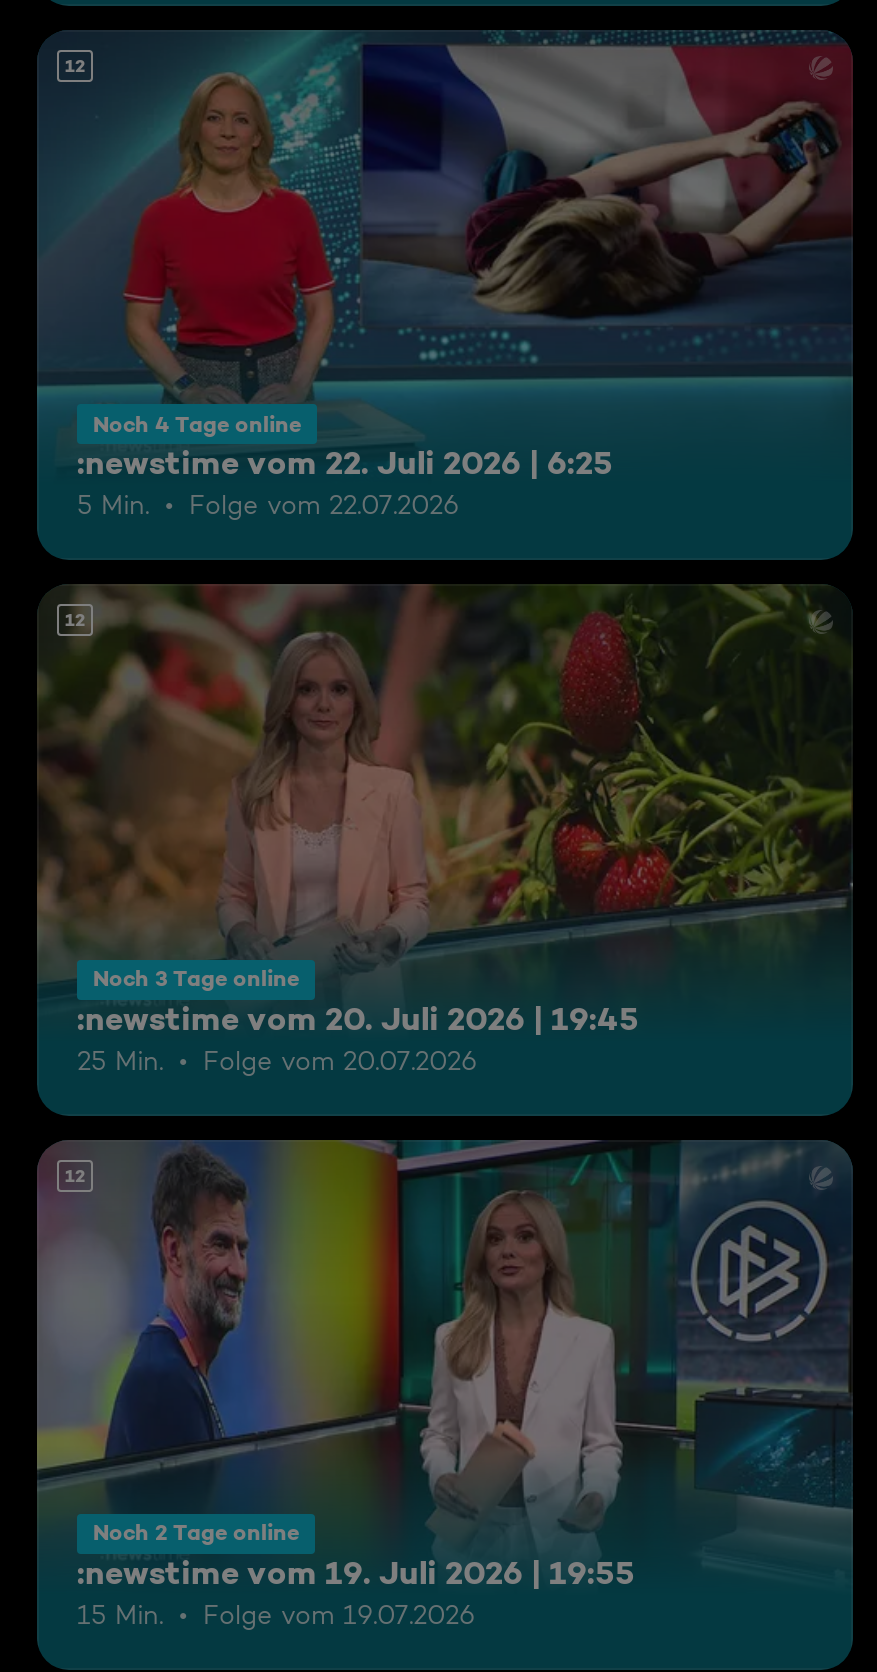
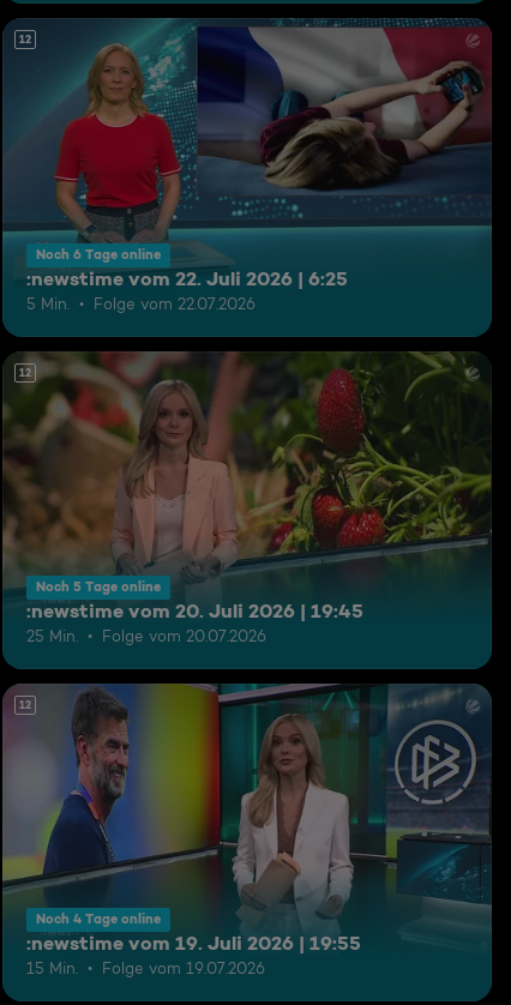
+ Noch 6 Tage online

moved down: Noch 4 Tage online

- Noch 3 Tage online
+ Noch 5 Tage online

- Noch 2 Tage online
